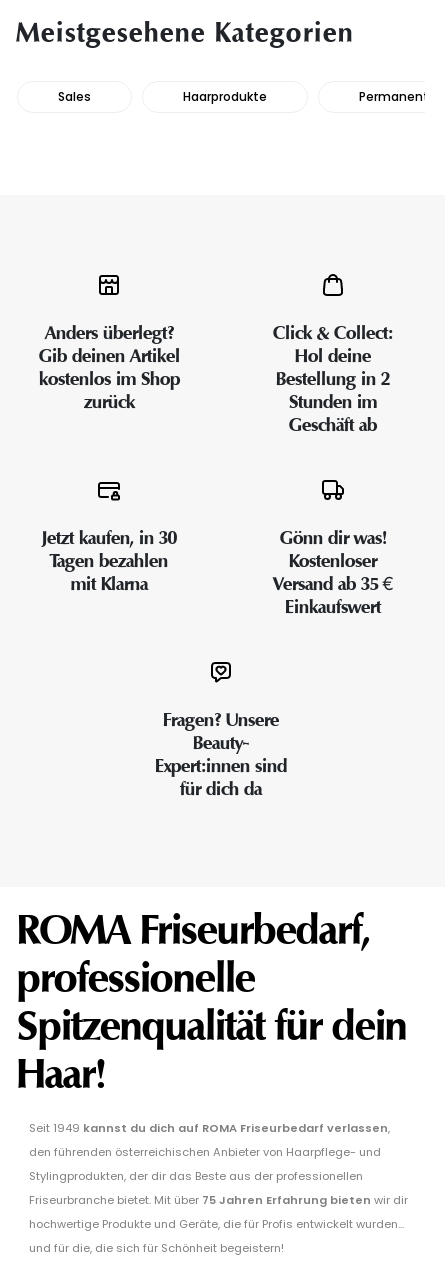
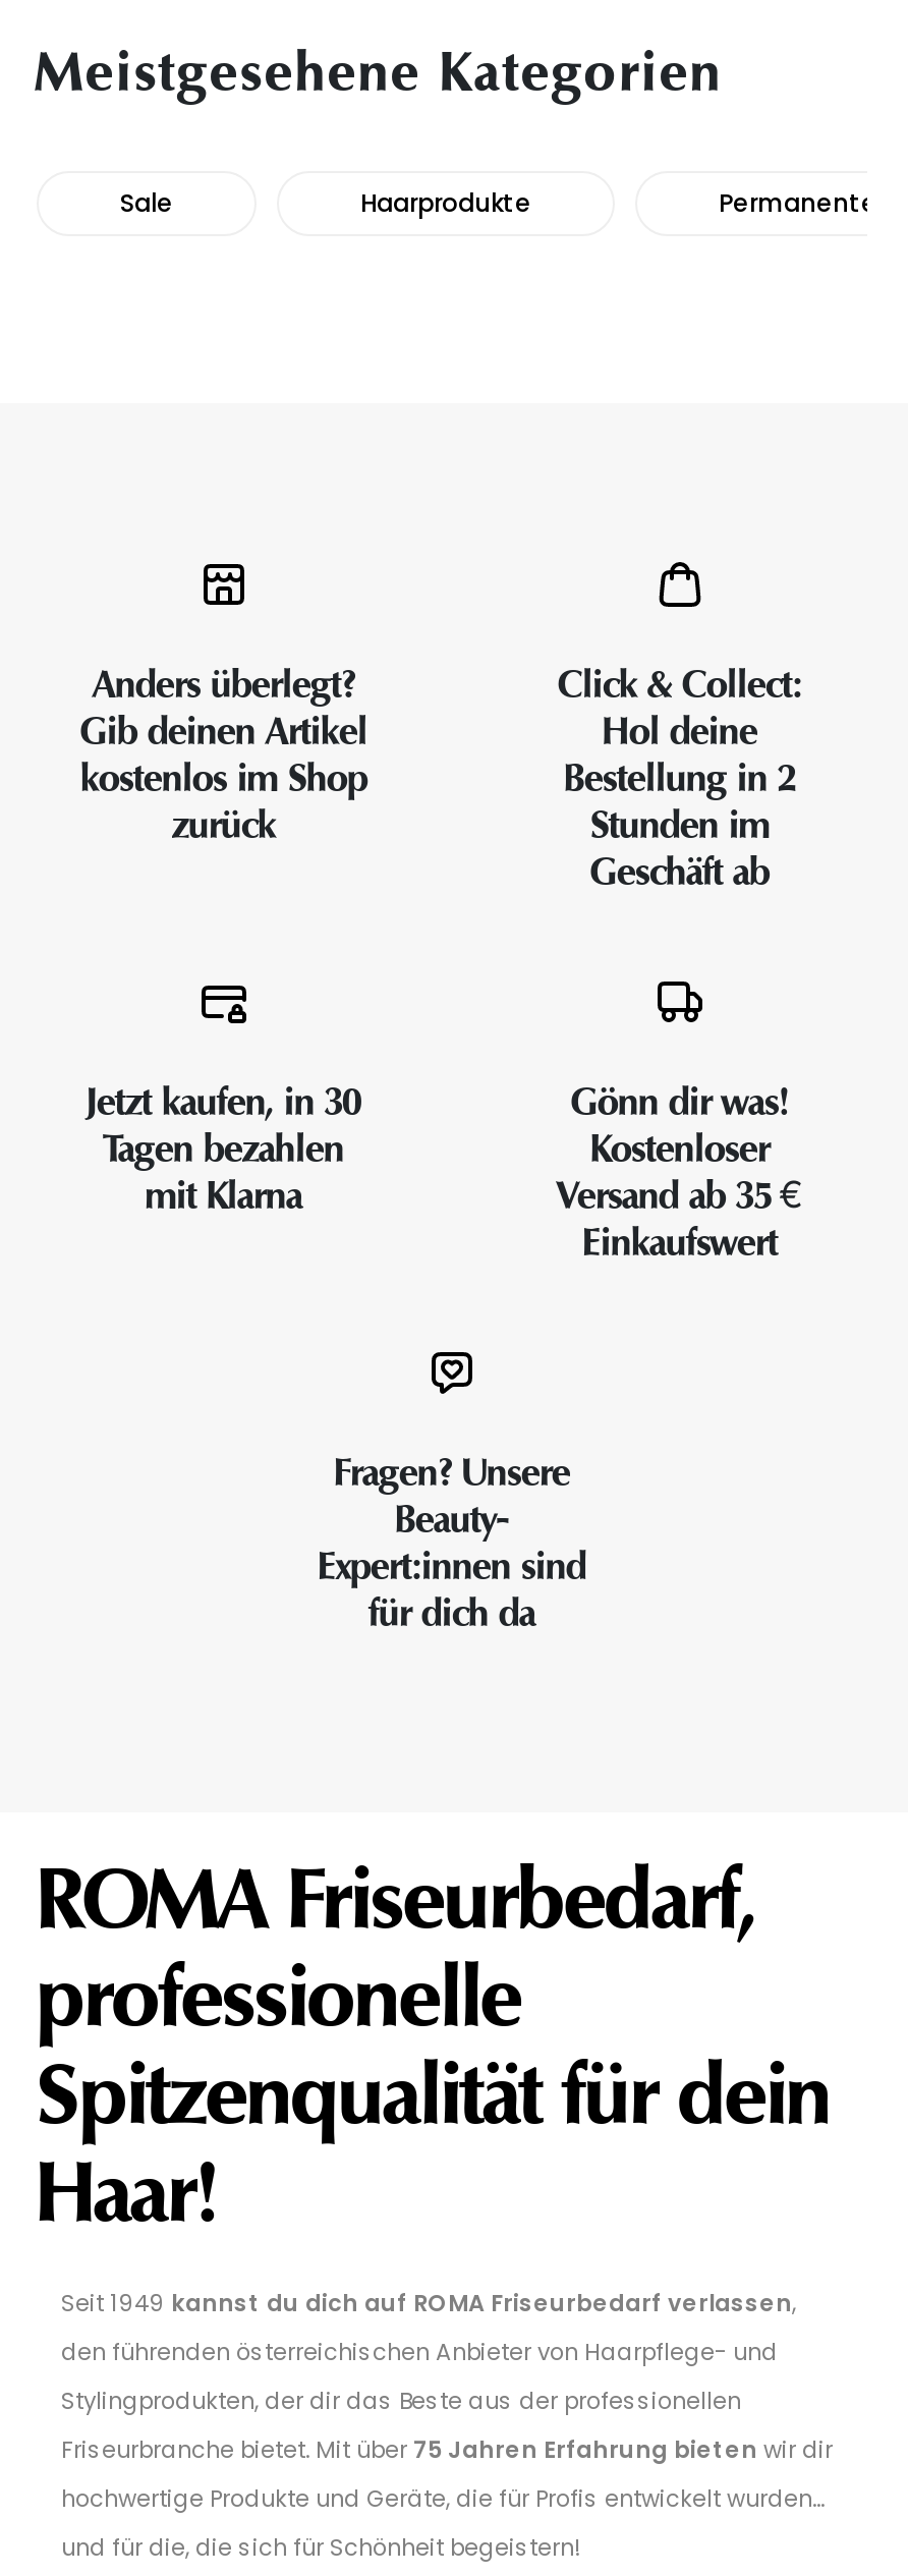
- Sales
+ Sale
